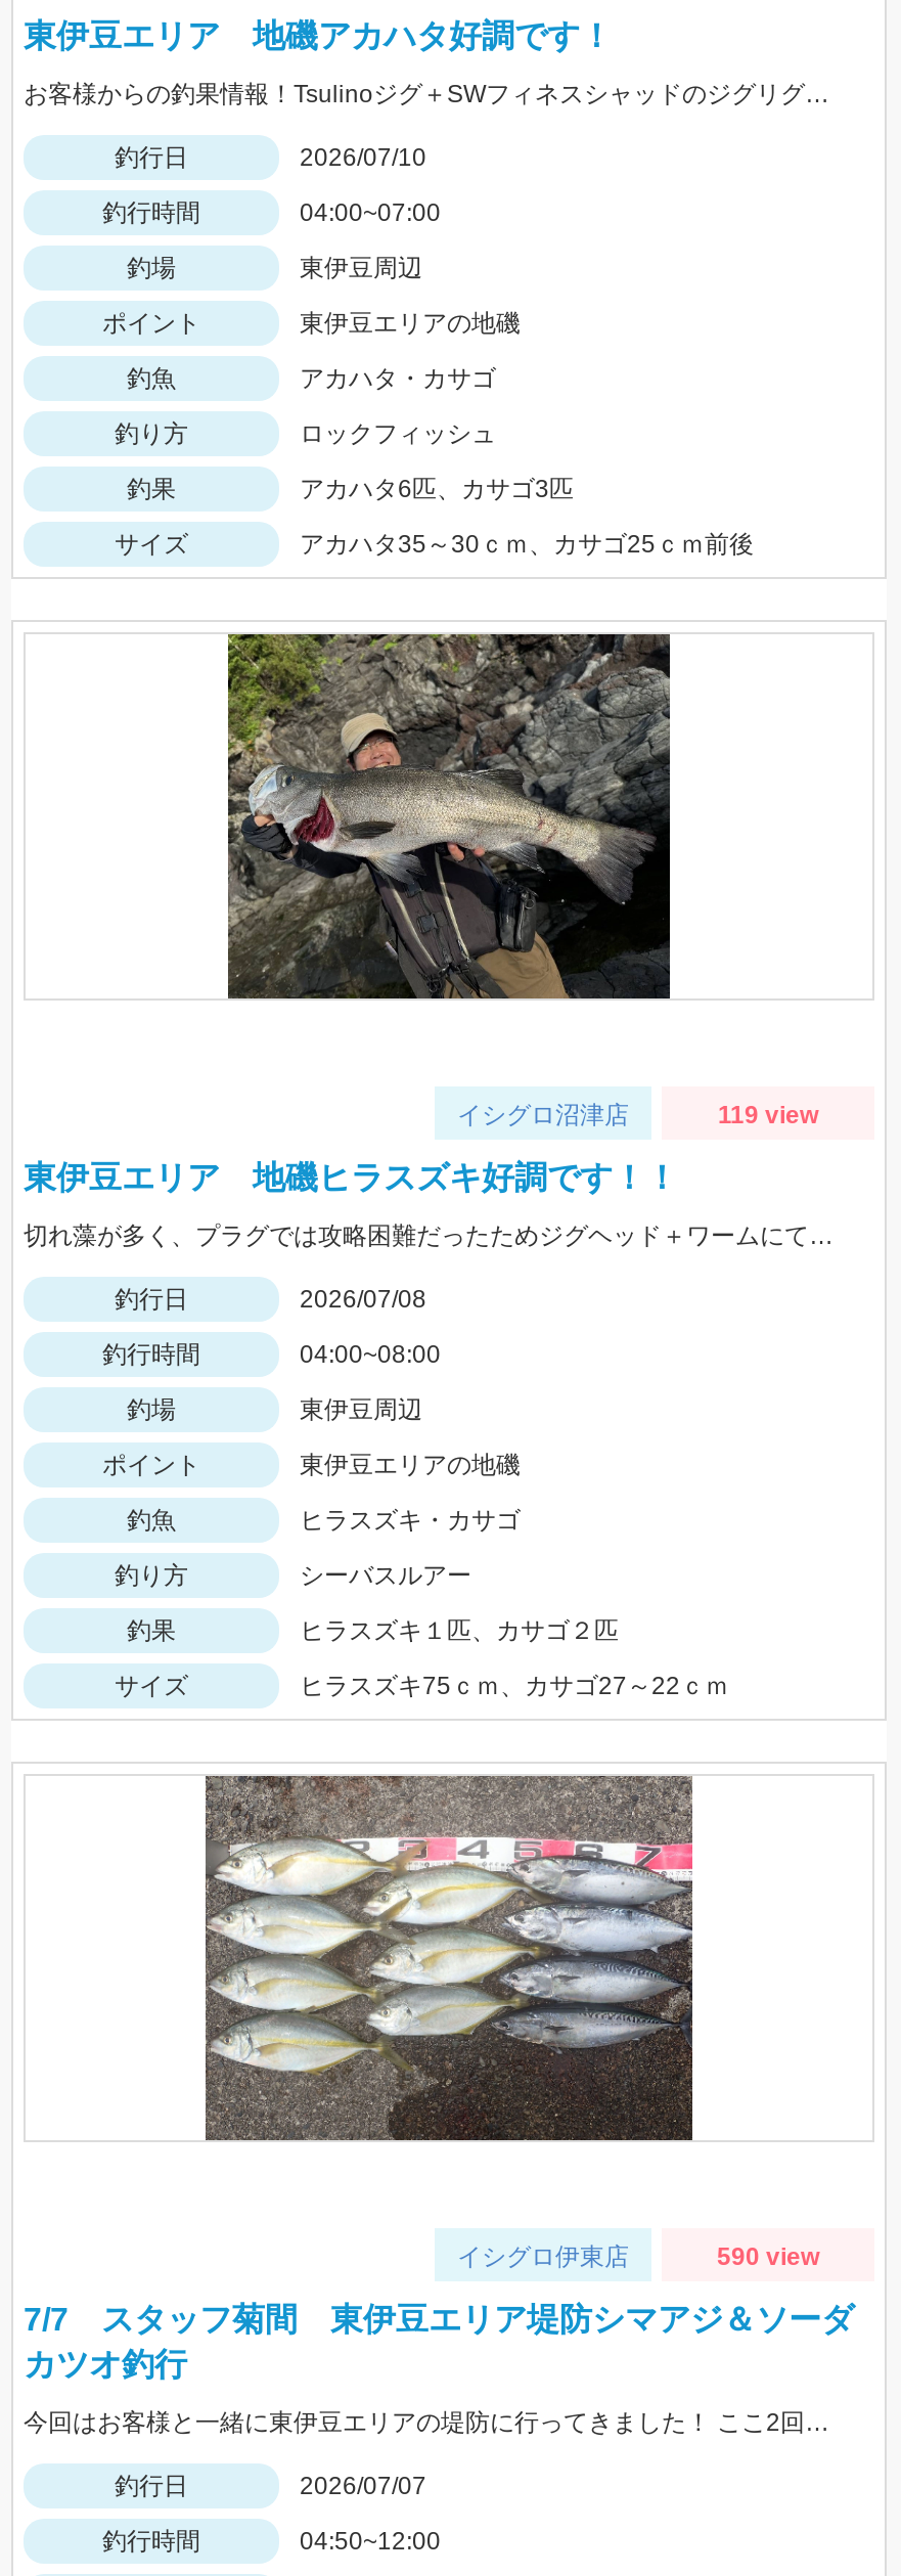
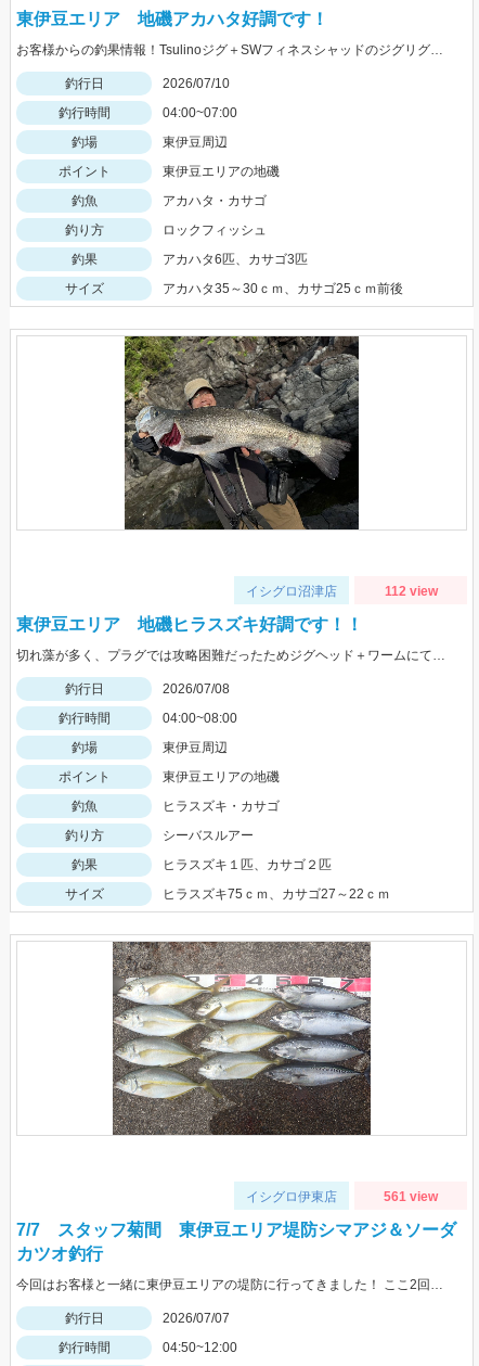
- 119 view
+ 112 view

- 590 view
+ 561 view
